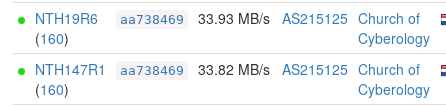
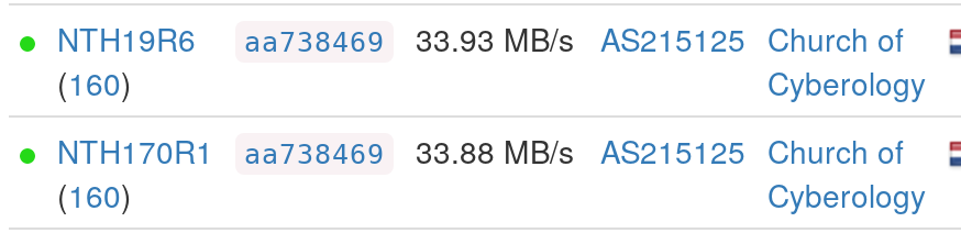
- NTH147R1
+ NTH170R1

- 33.82 MB/s AS215125 Church of
+ 33.88 MB/s AS215125 Church of
